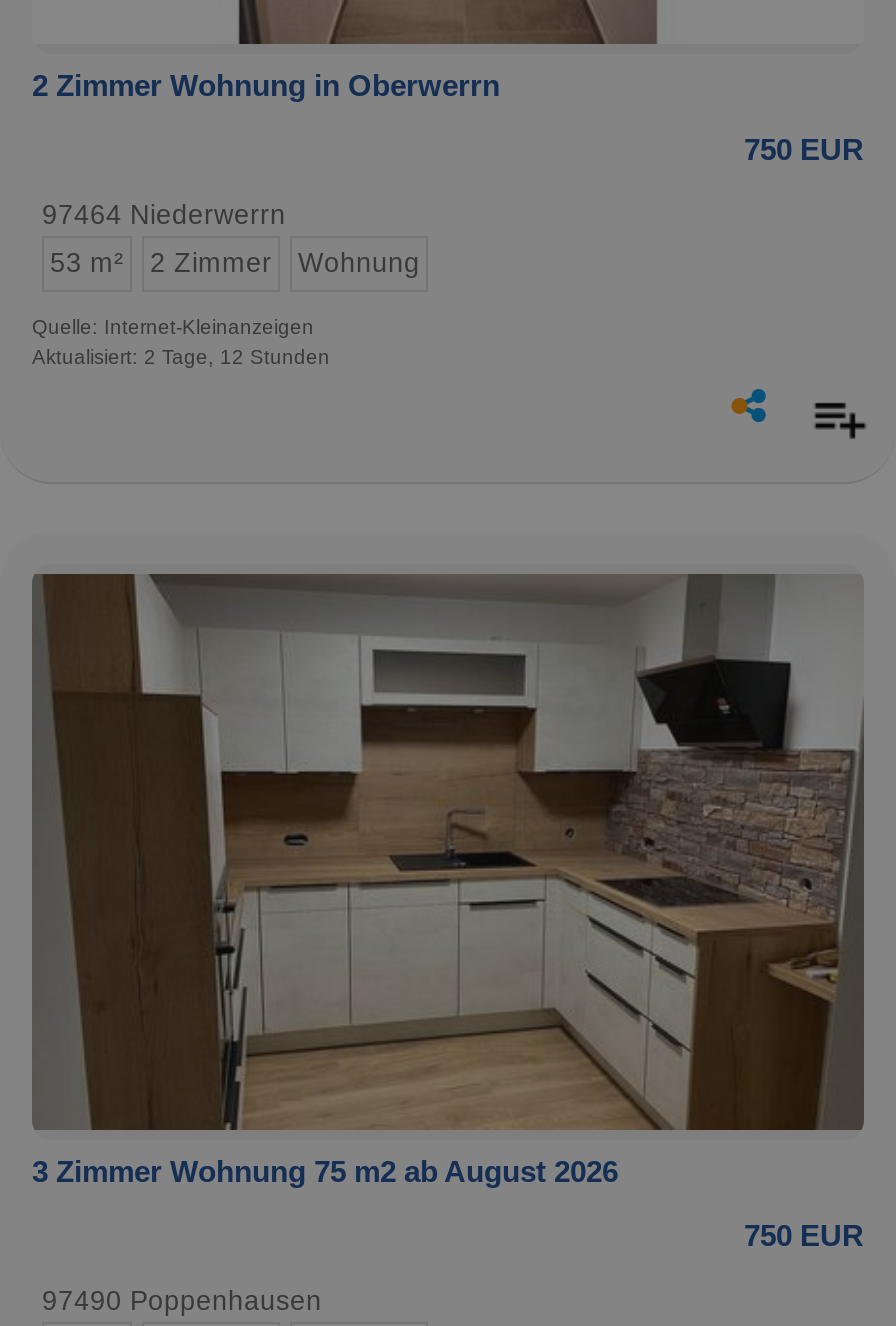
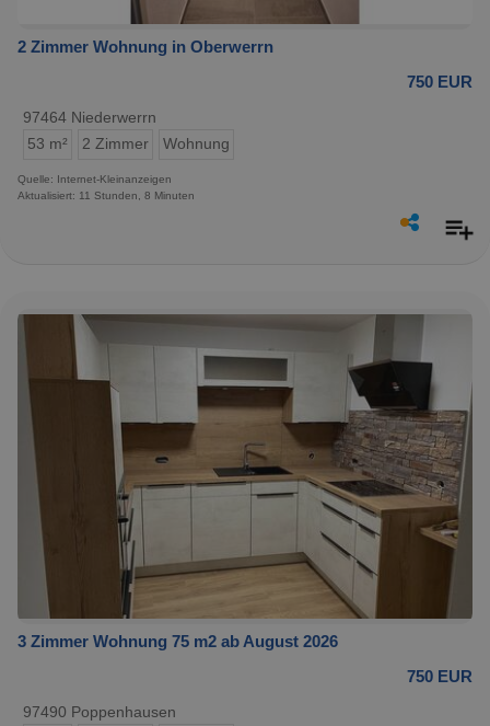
- Aktualisiert: 2 Tage, 12 Stunden
+ Aktualisiert: 11 Stunden, 8 Minuten
